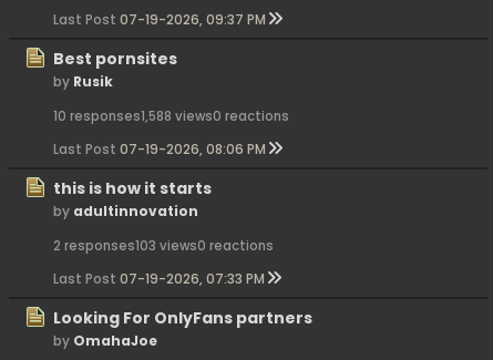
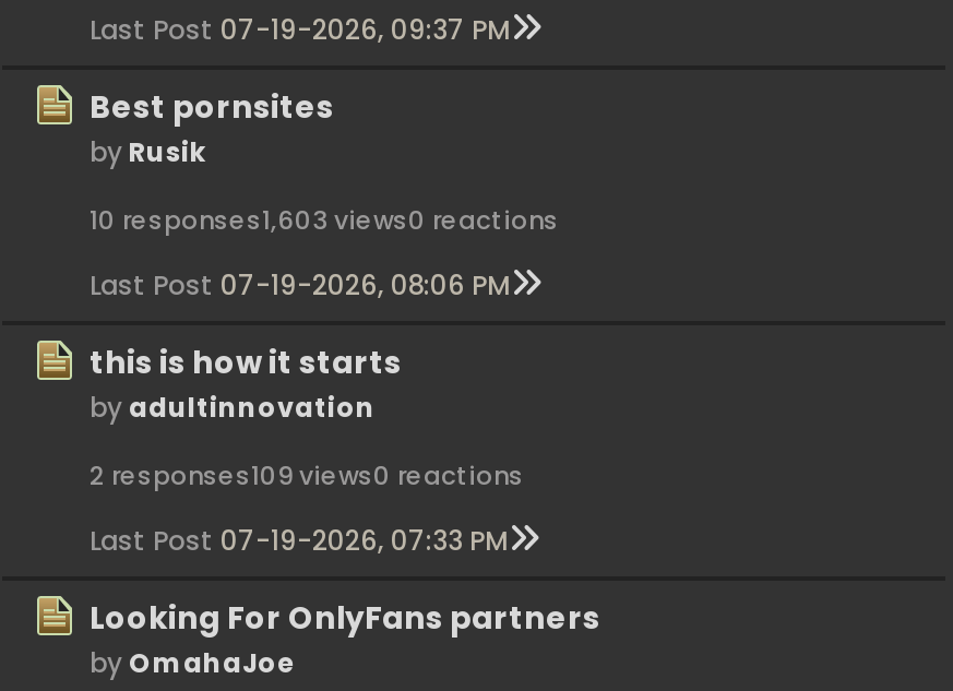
- 10 responses1,588 views0 reactions
+ 10 responses1,603 views0 reactions

- 2 responses103 views0 reactions
+ 2 responses109 views0 reactions
